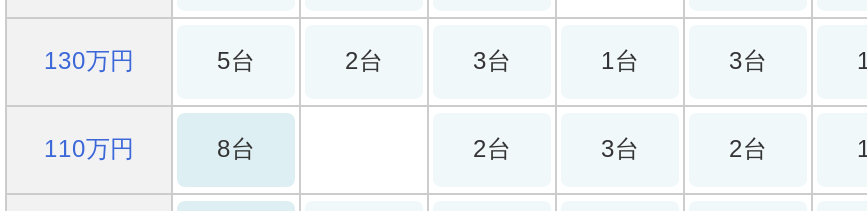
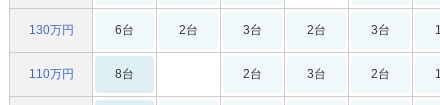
- 5台
+ 6台

- 1台
+ 2台
